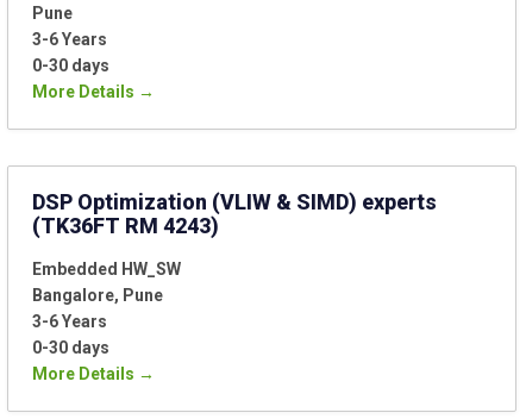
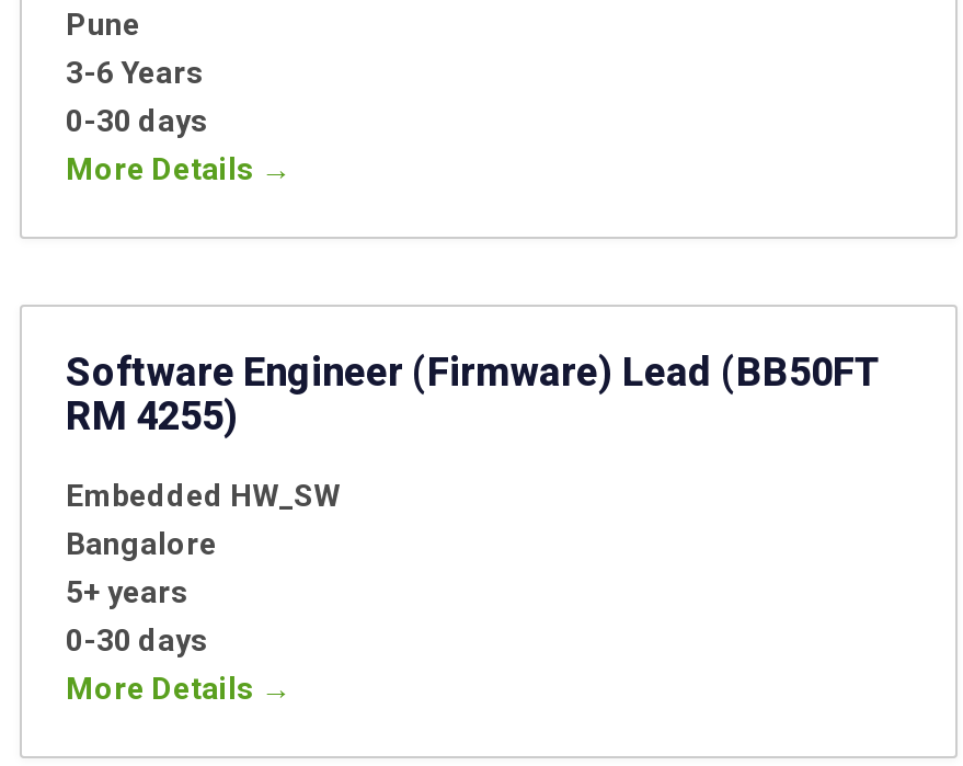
- DSP Optimization (VLIW & SIMD) experts
- (TK36FT RM 4243)
+ Software Engineer (Firmware) Lead (BB50FT
+ RM 4255)

- Bangalore Pune
- 3-6 Years
+ Bangalore
+ 5+ years
